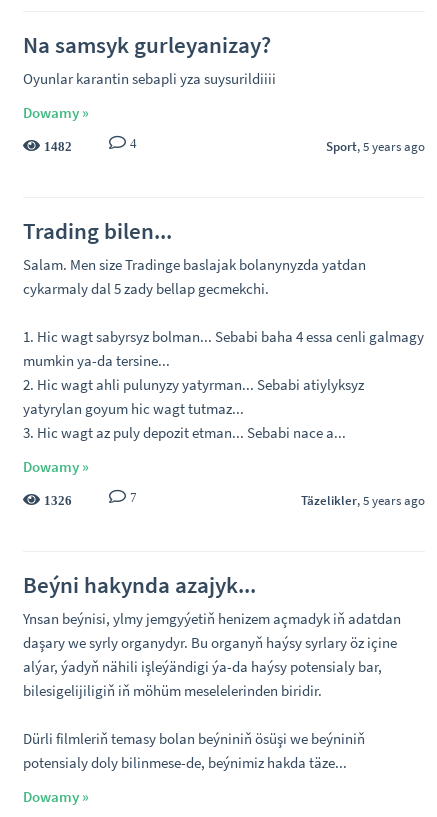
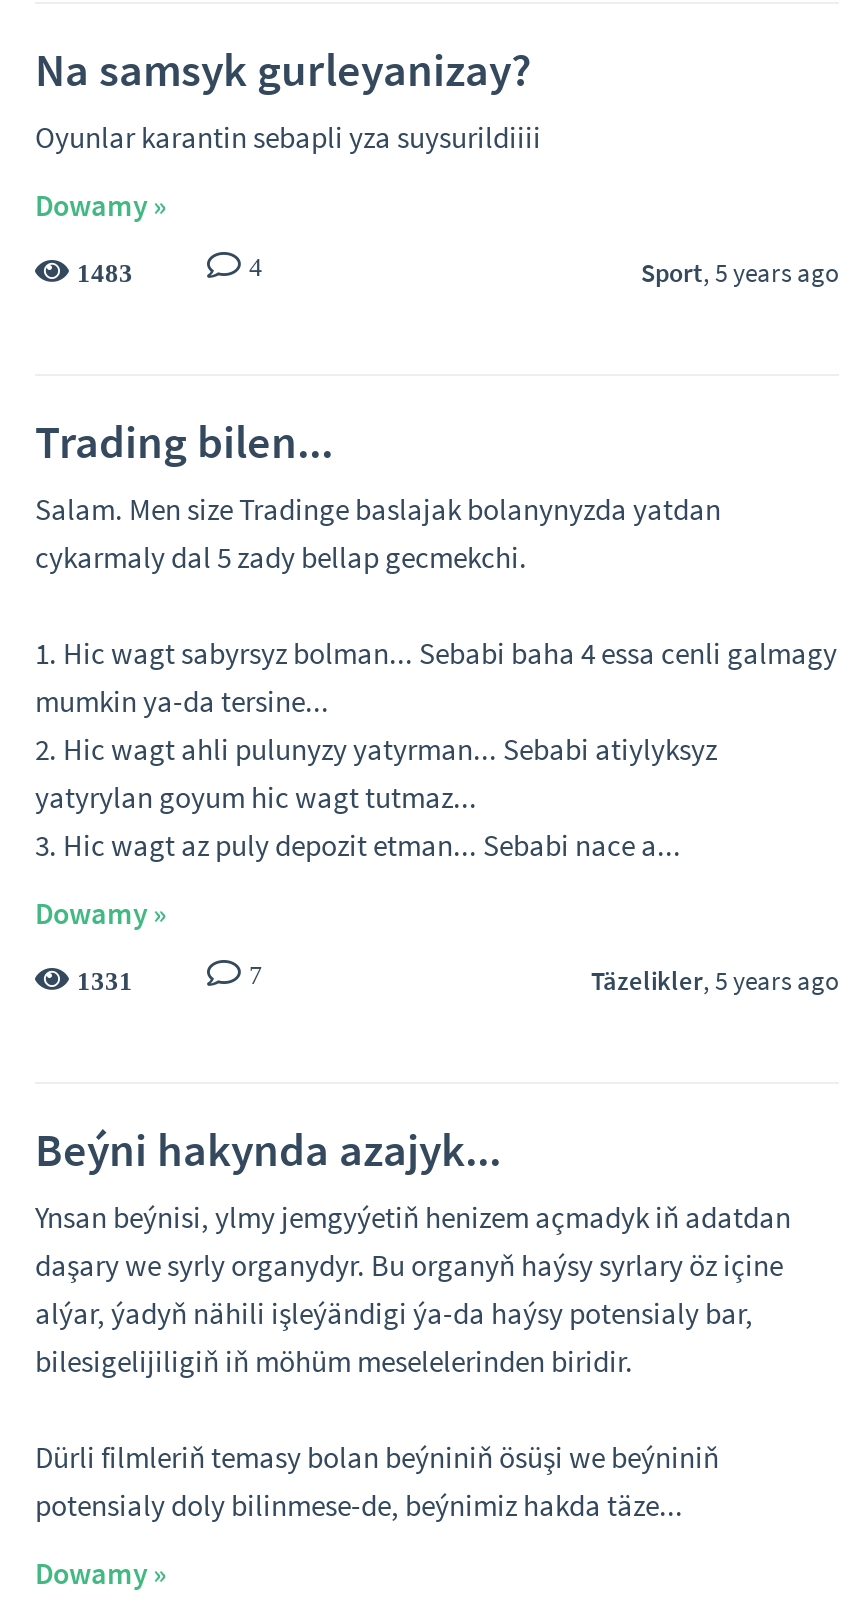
- 1482
+ 1483

- 1326
+ 1331
